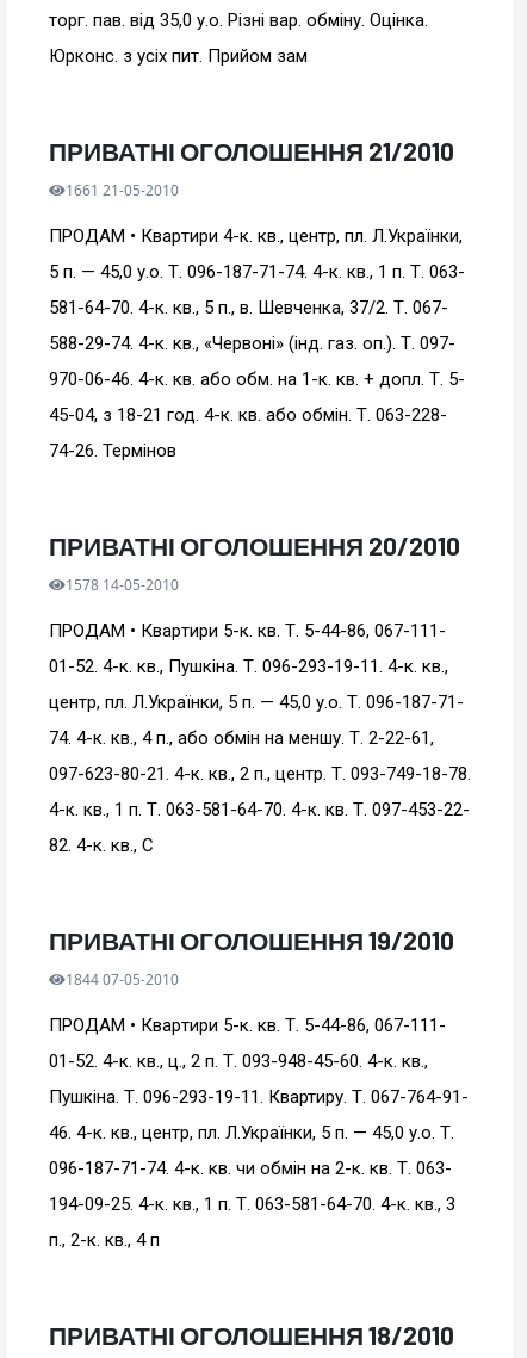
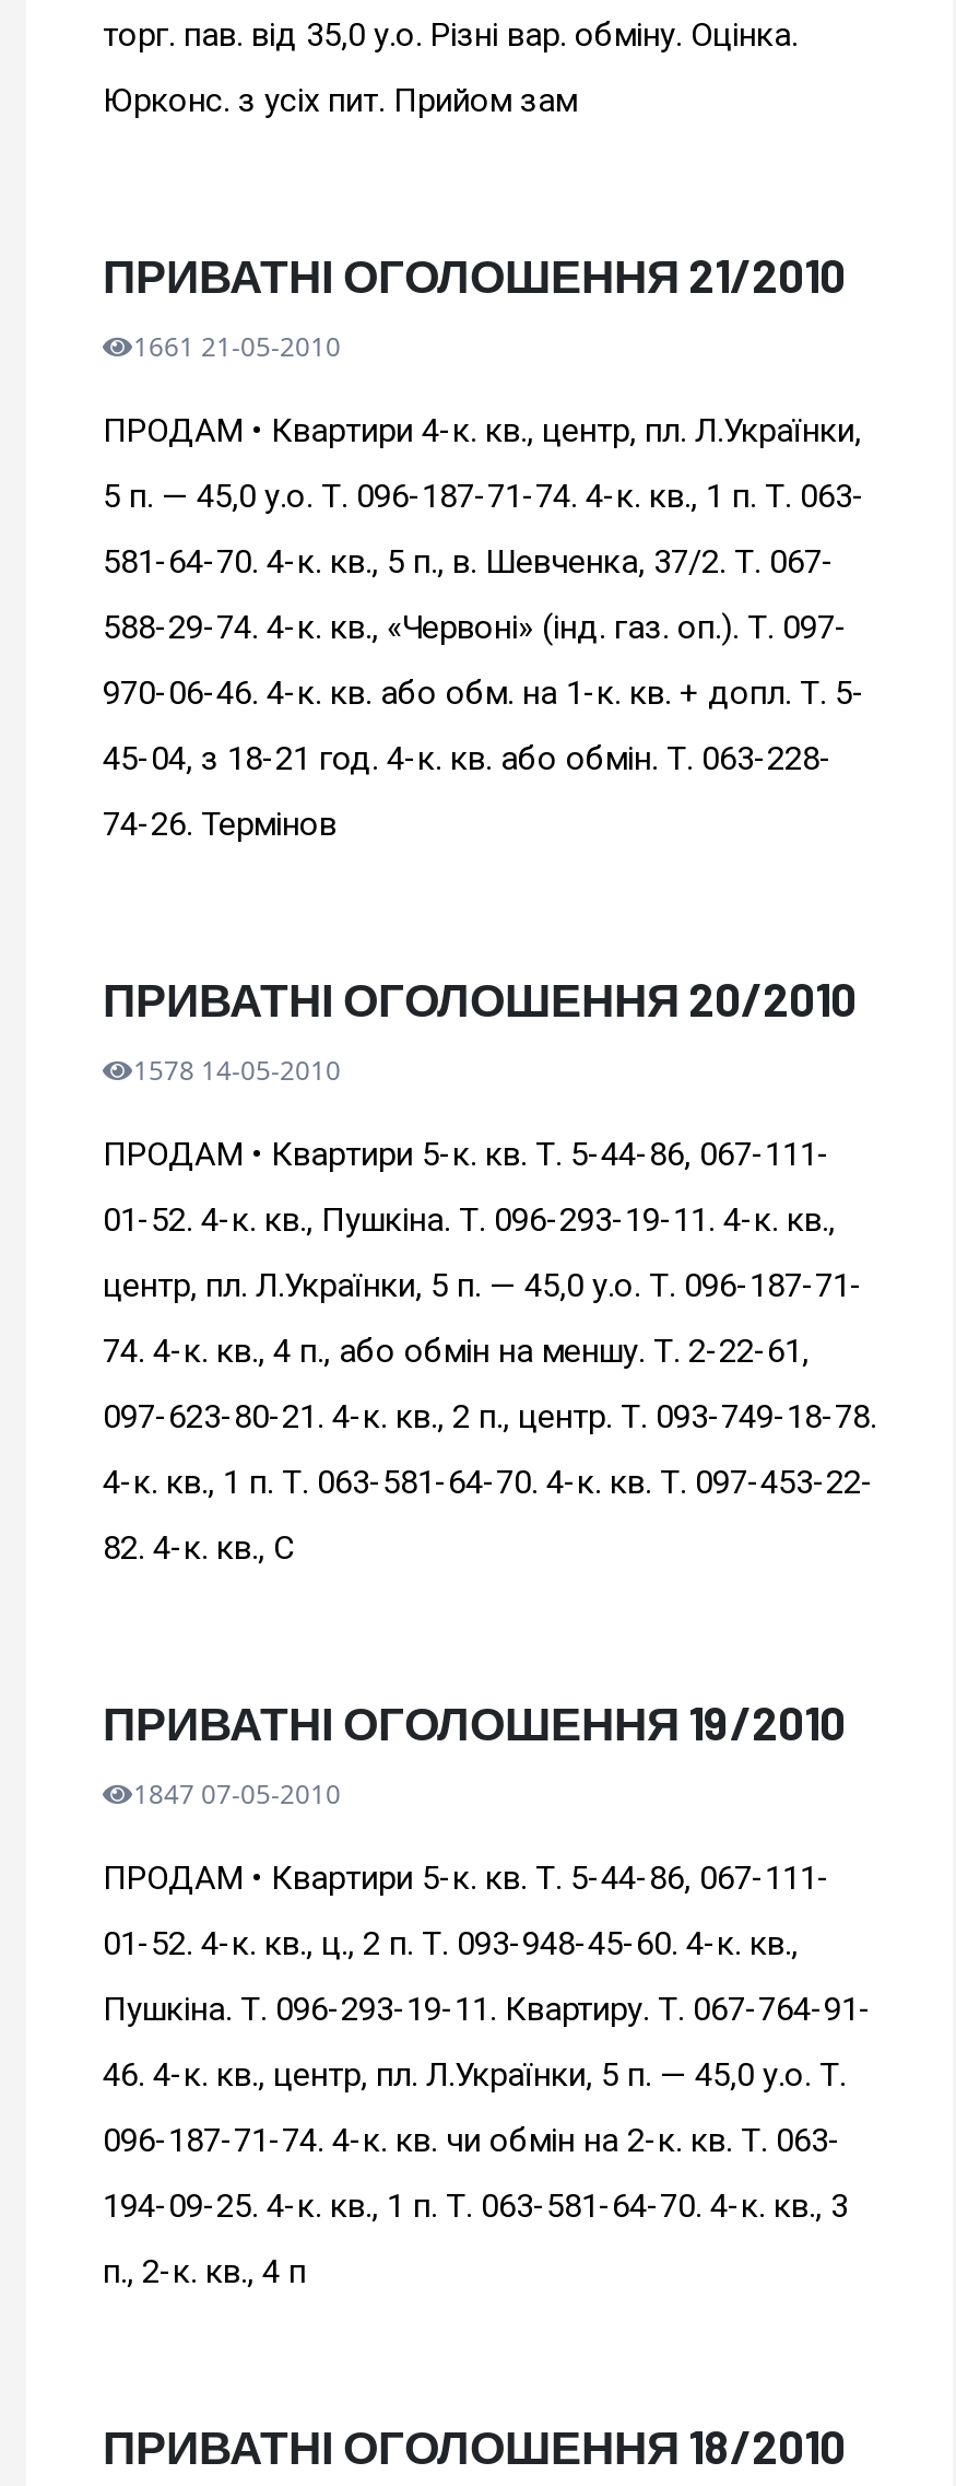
- 1844 07-05-2010
+ 1847 07-05-2010
